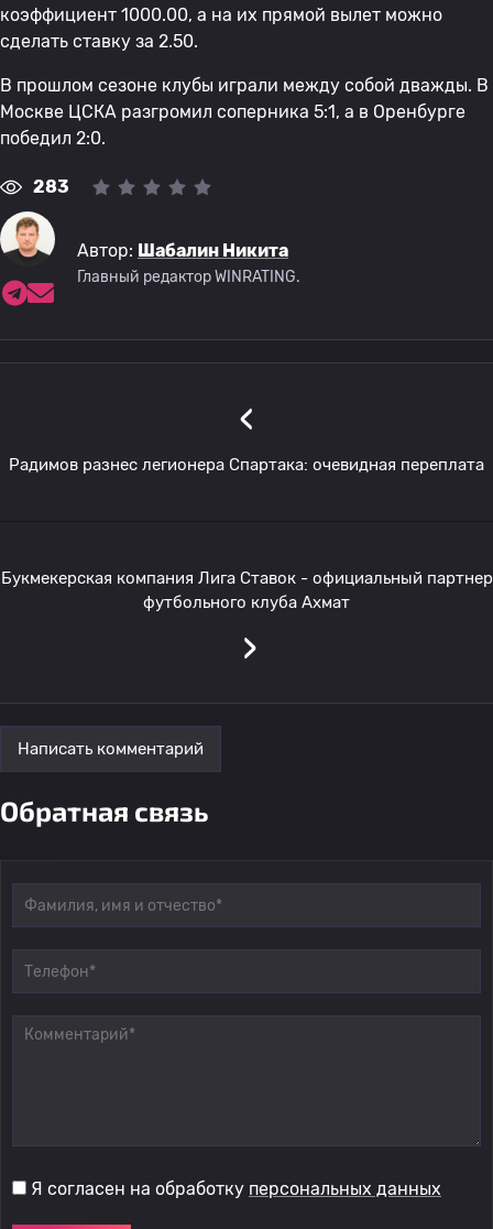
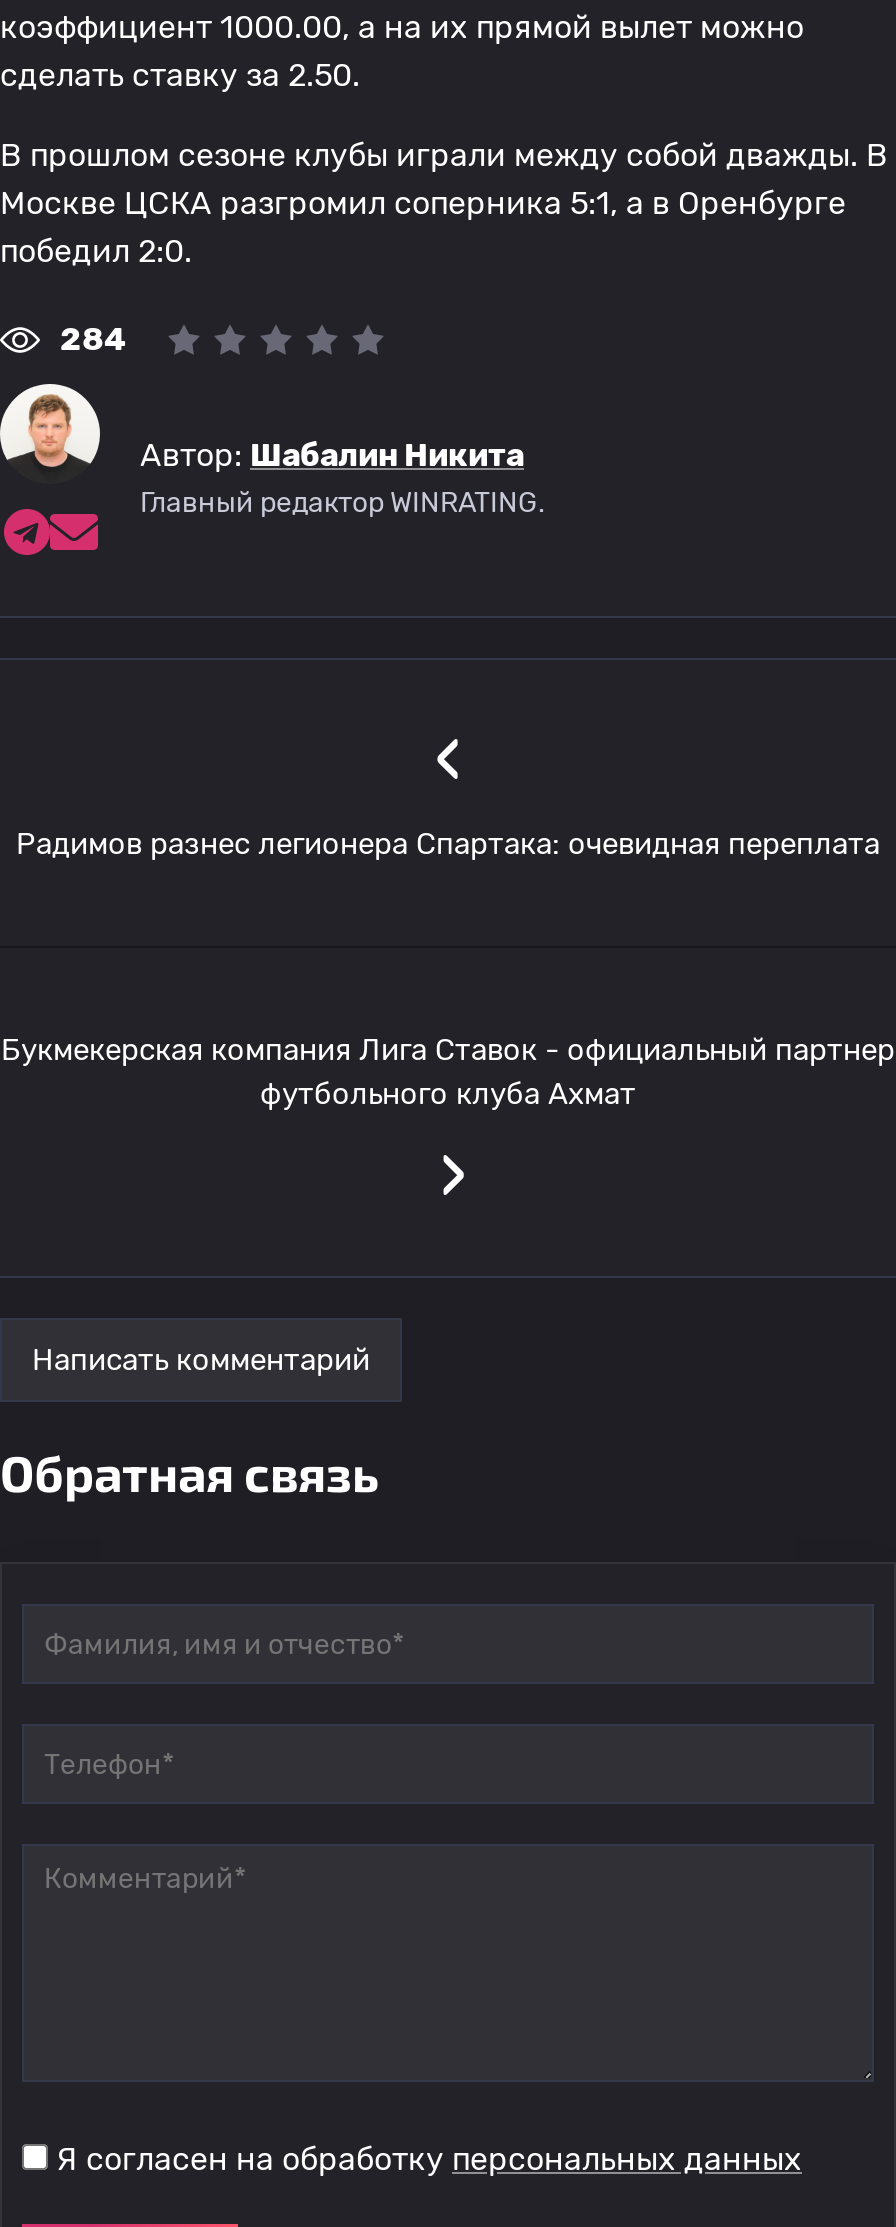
- 283
+ 284
